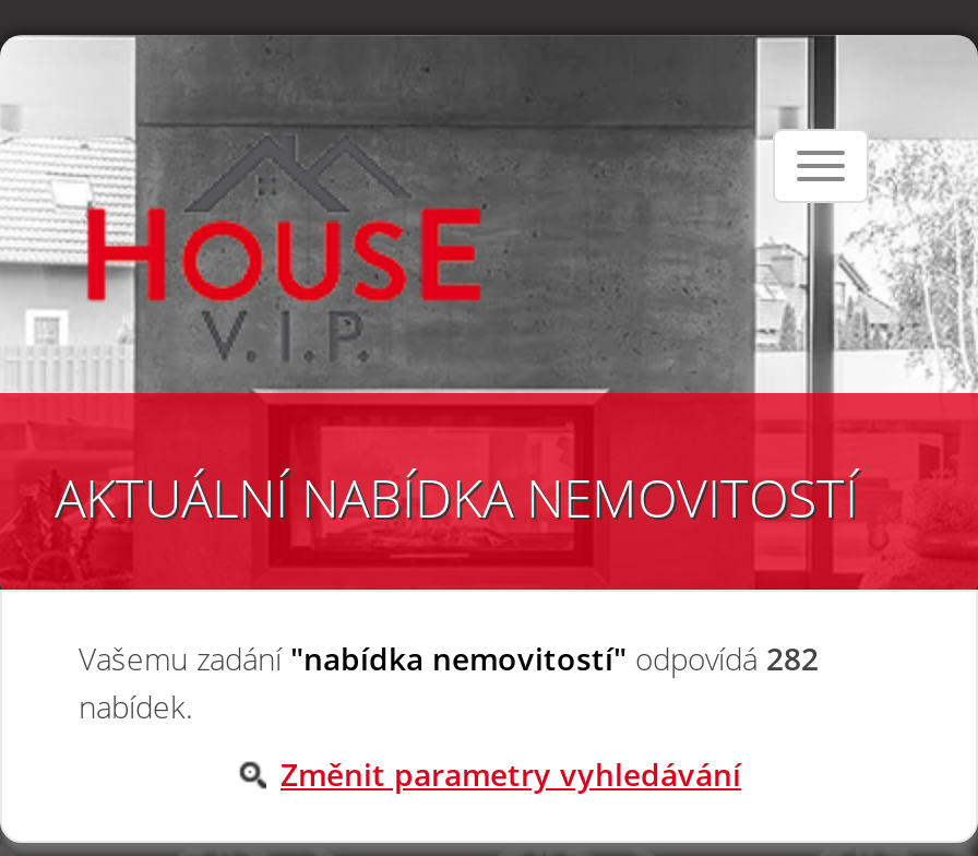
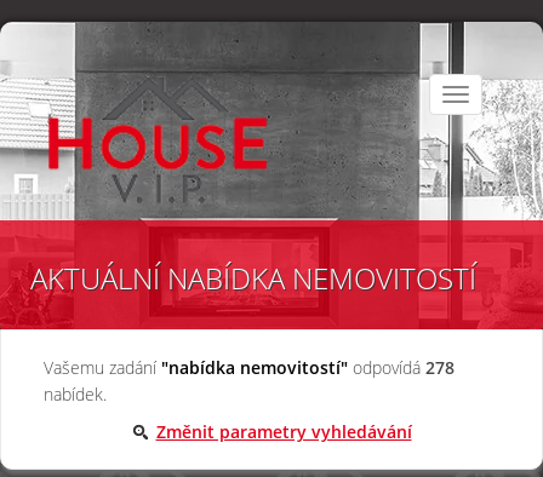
- Vašemu zadání "nabídka nemovitostí" odpovídá 282
+ Vašemu zadání "nabídka nemovitostí" odpovídá 278
